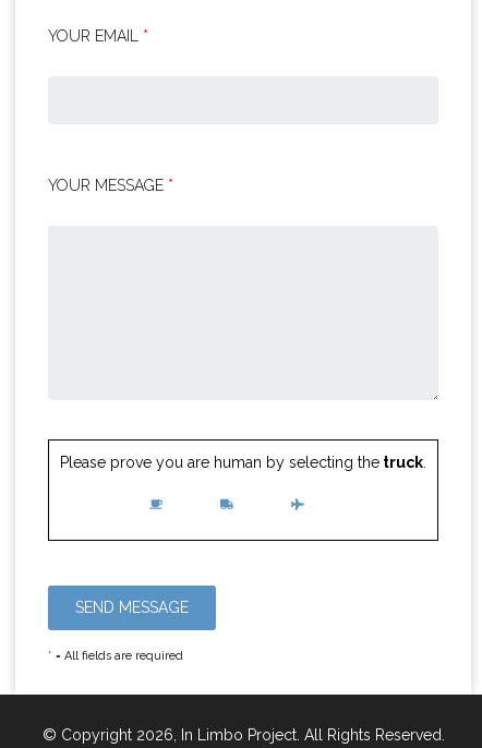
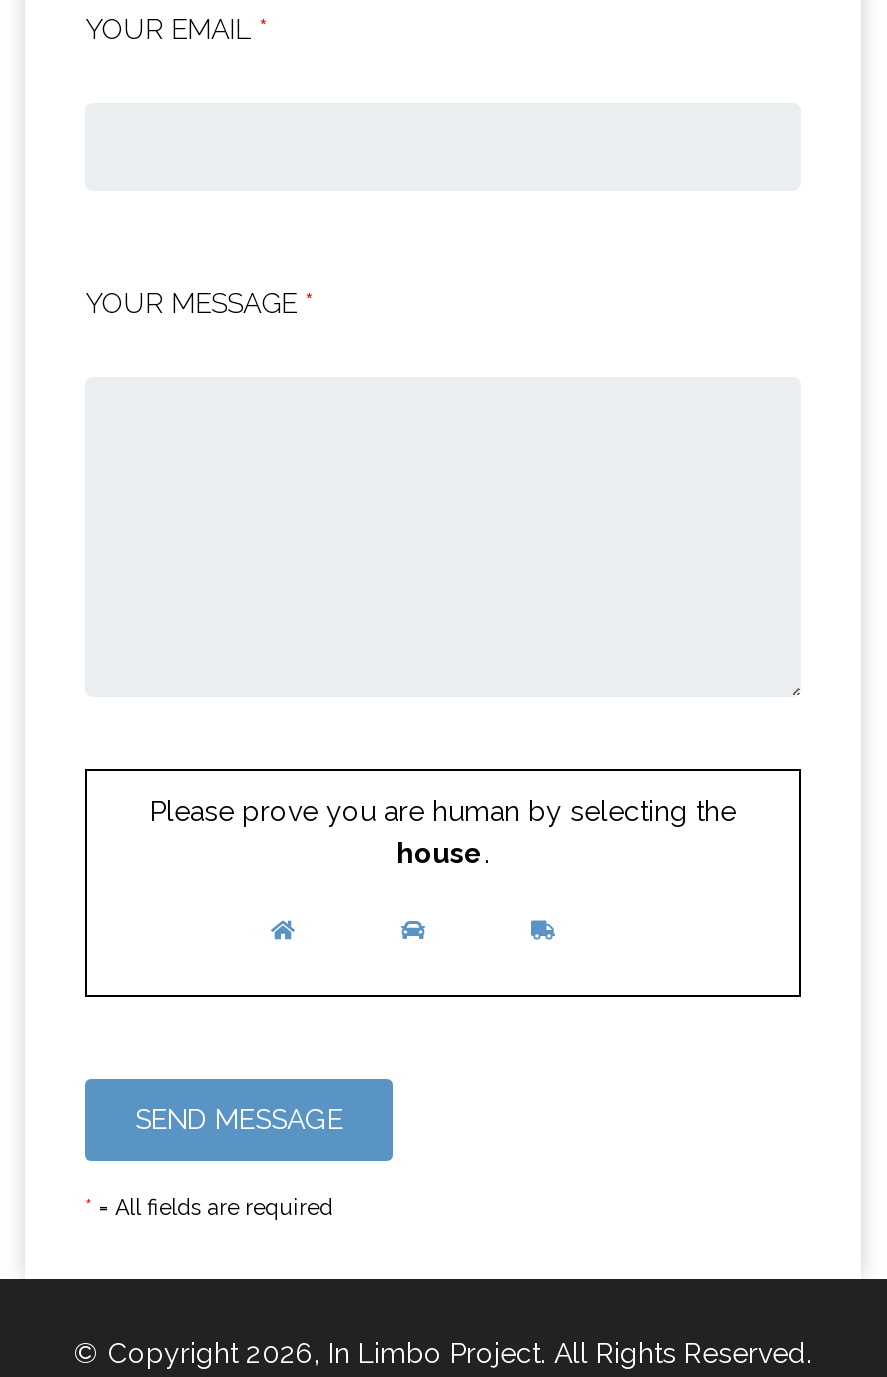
- Please prove you are human by selecting the truck.
+ Please prove you are human by selecting the
+ house.
